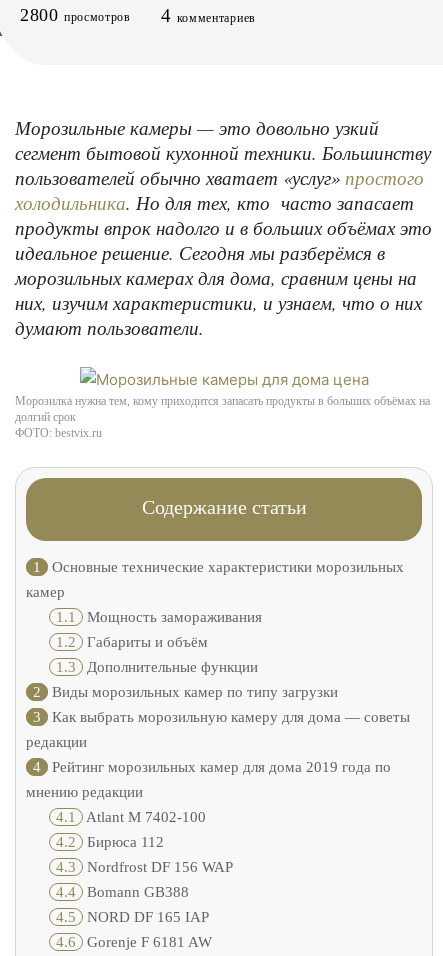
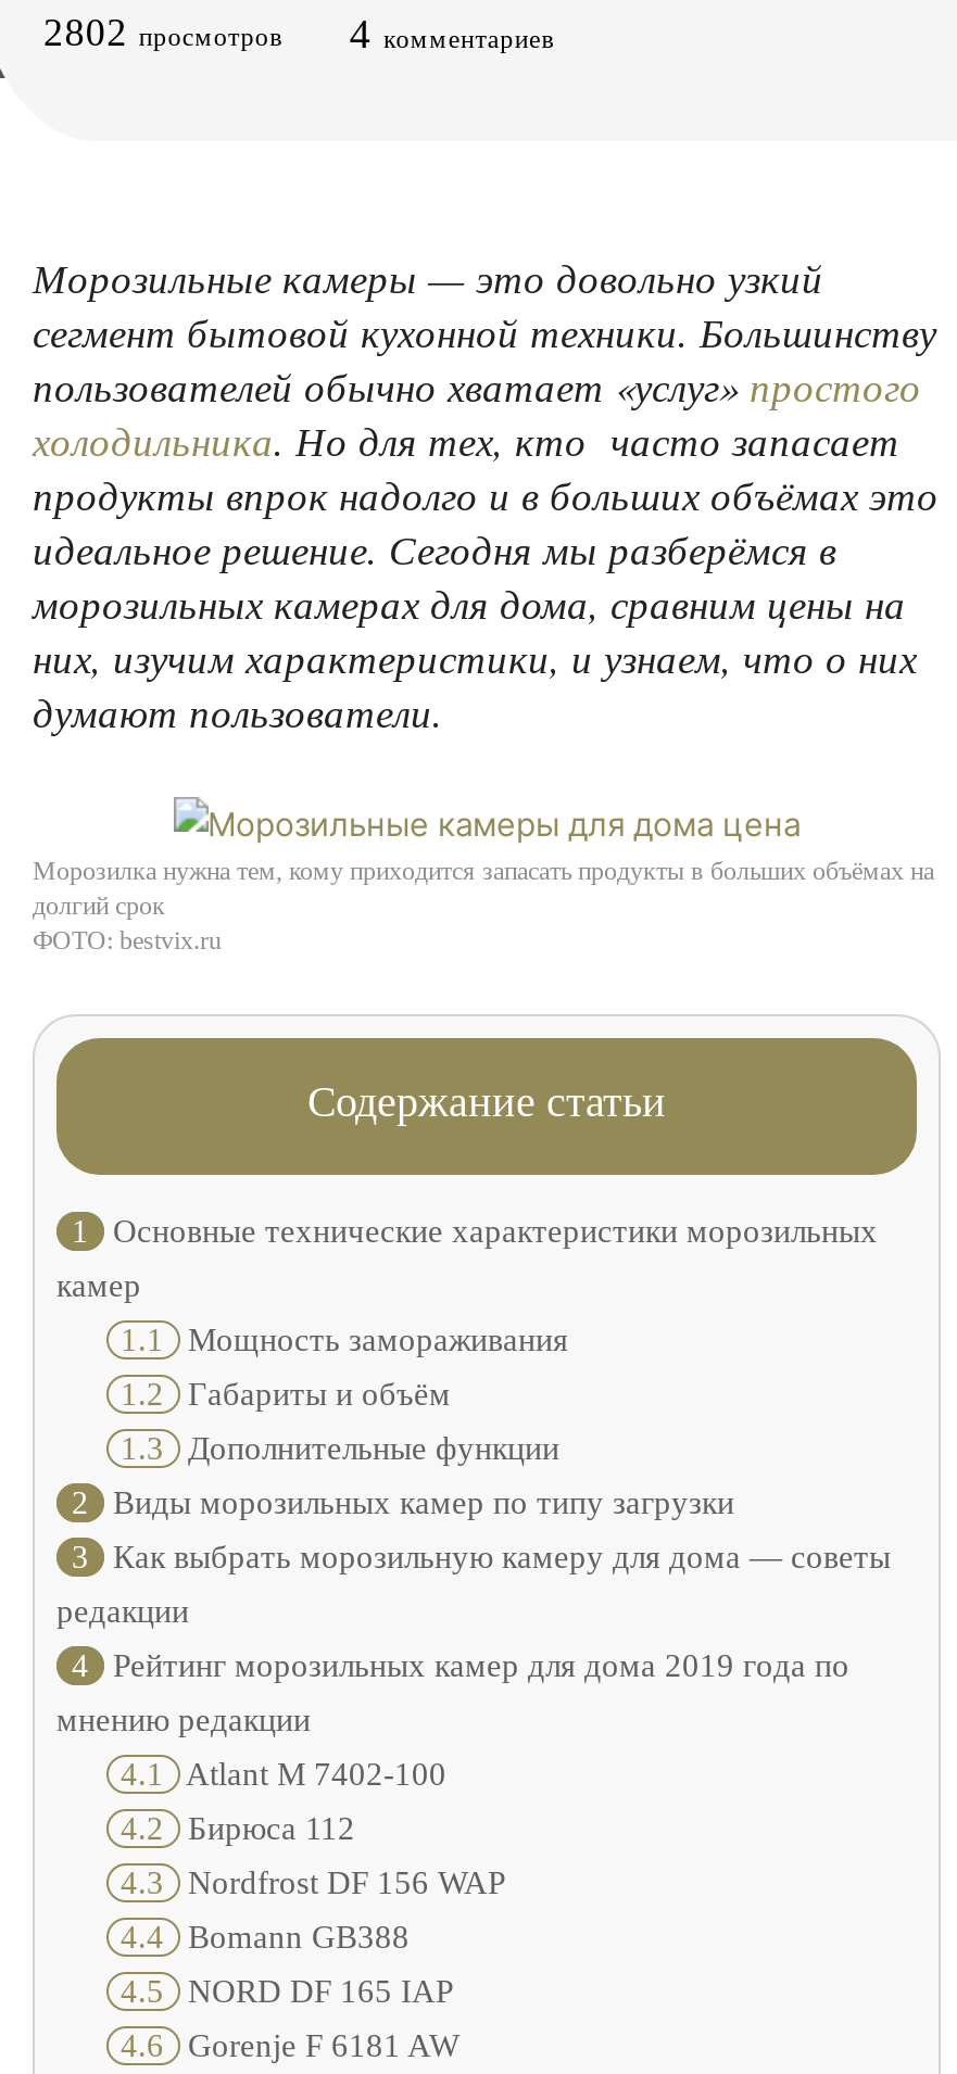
- 2800 просмотров 4 комментариев
+ 2802 просмотров 4 комментариев
